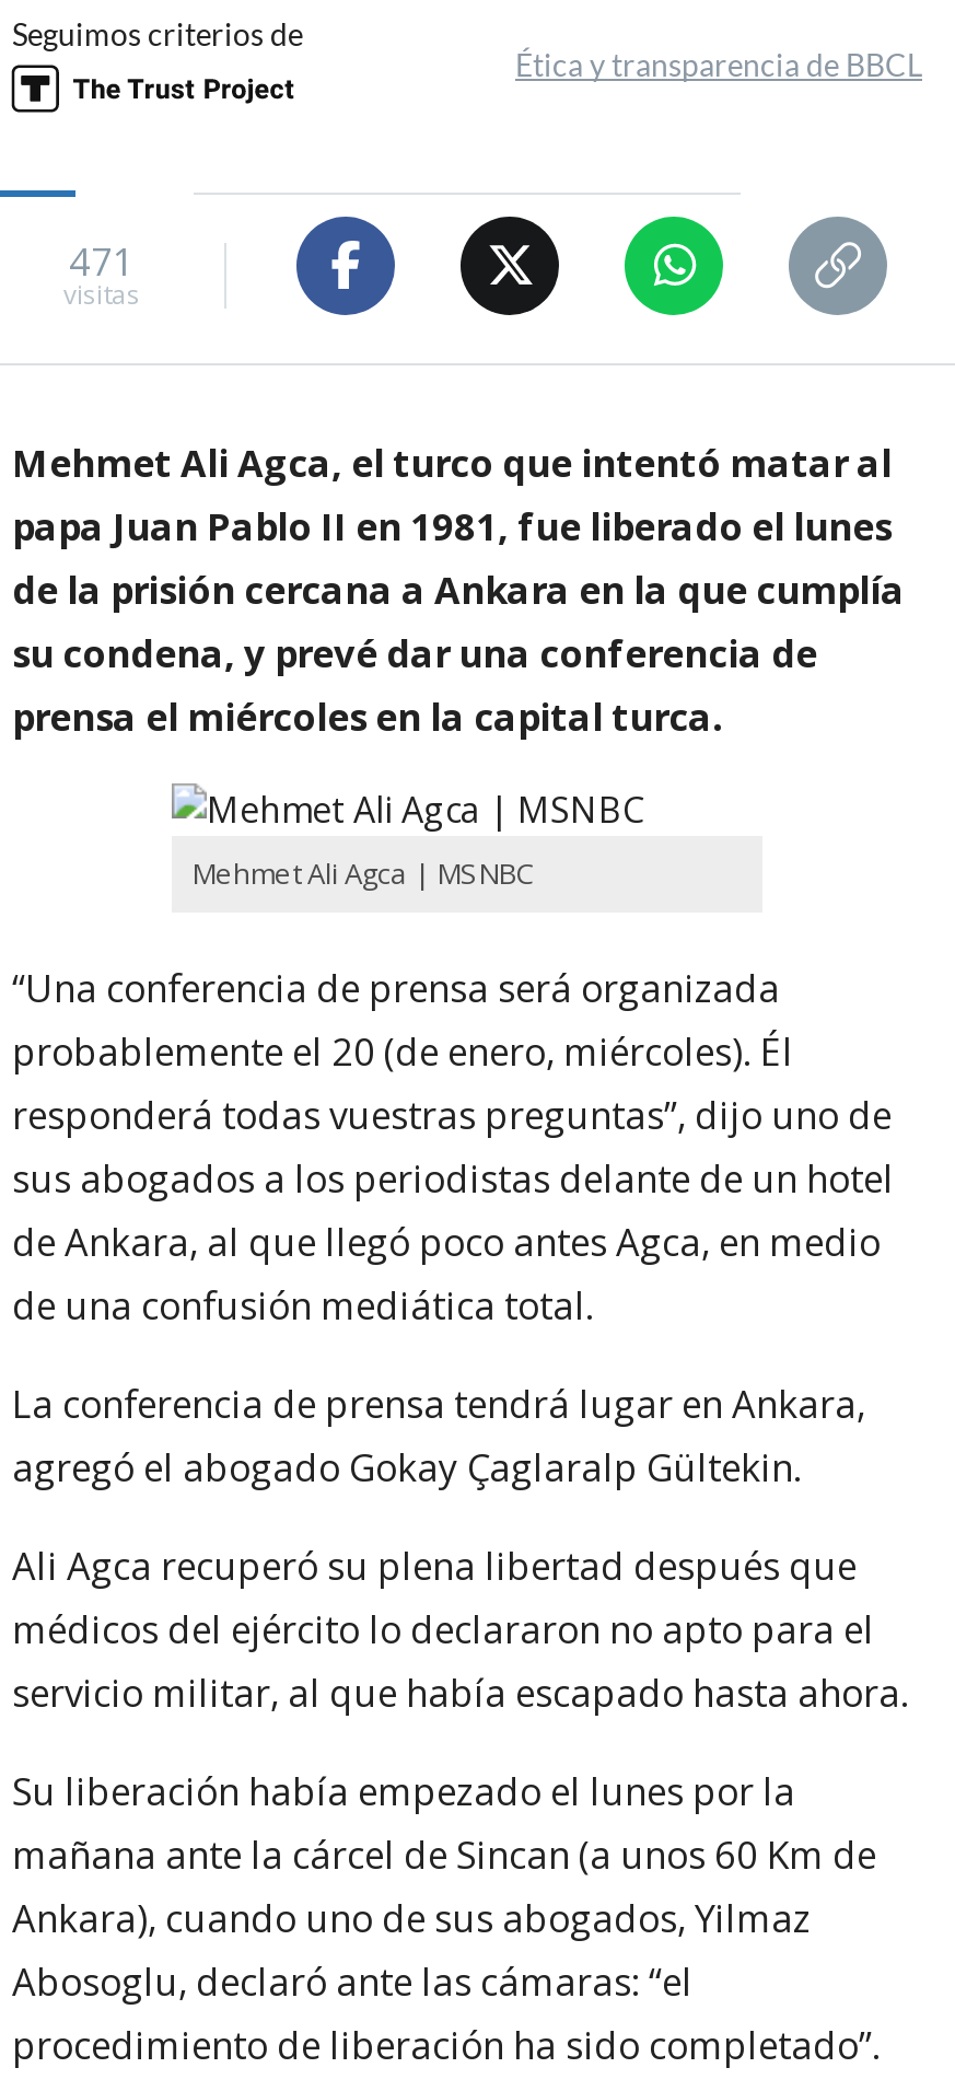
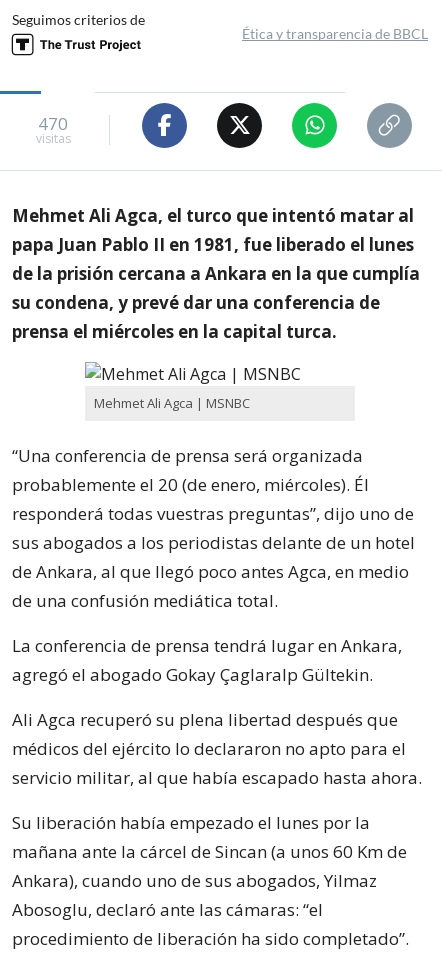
- 471
+ 470
